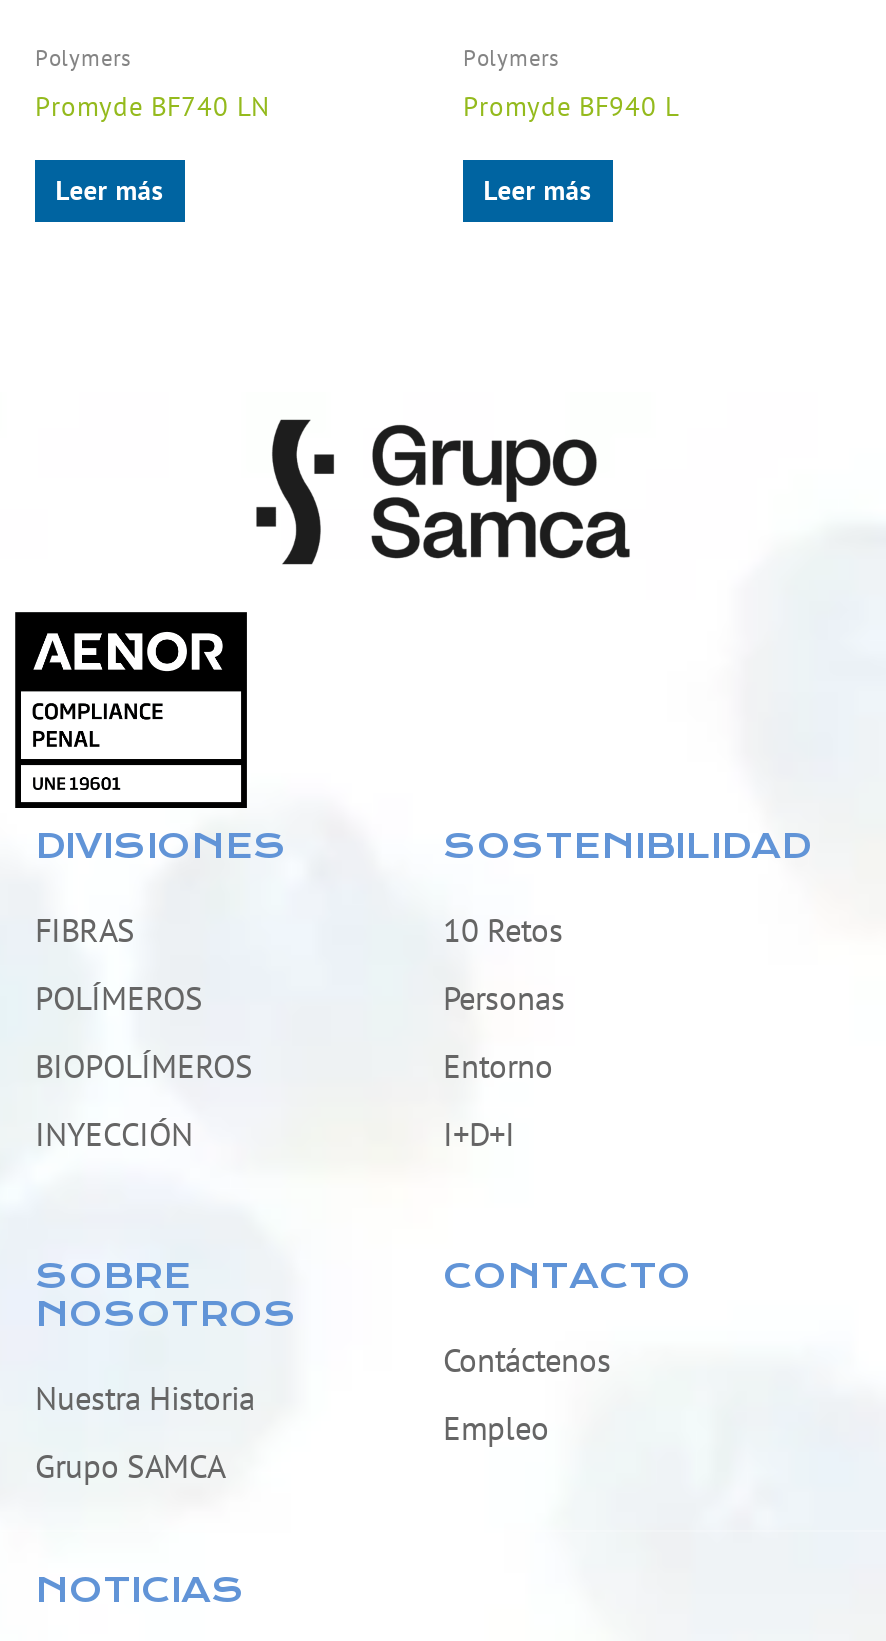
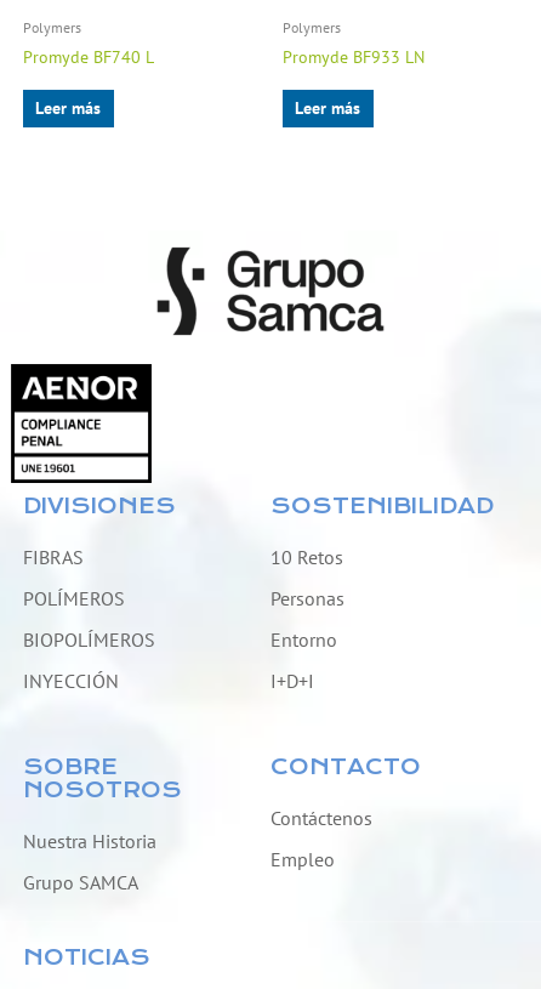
- Promyde BF740 LN
+ Promyde BF740 L

- Promyde BF940 L
+ Promyde BF933 LN
